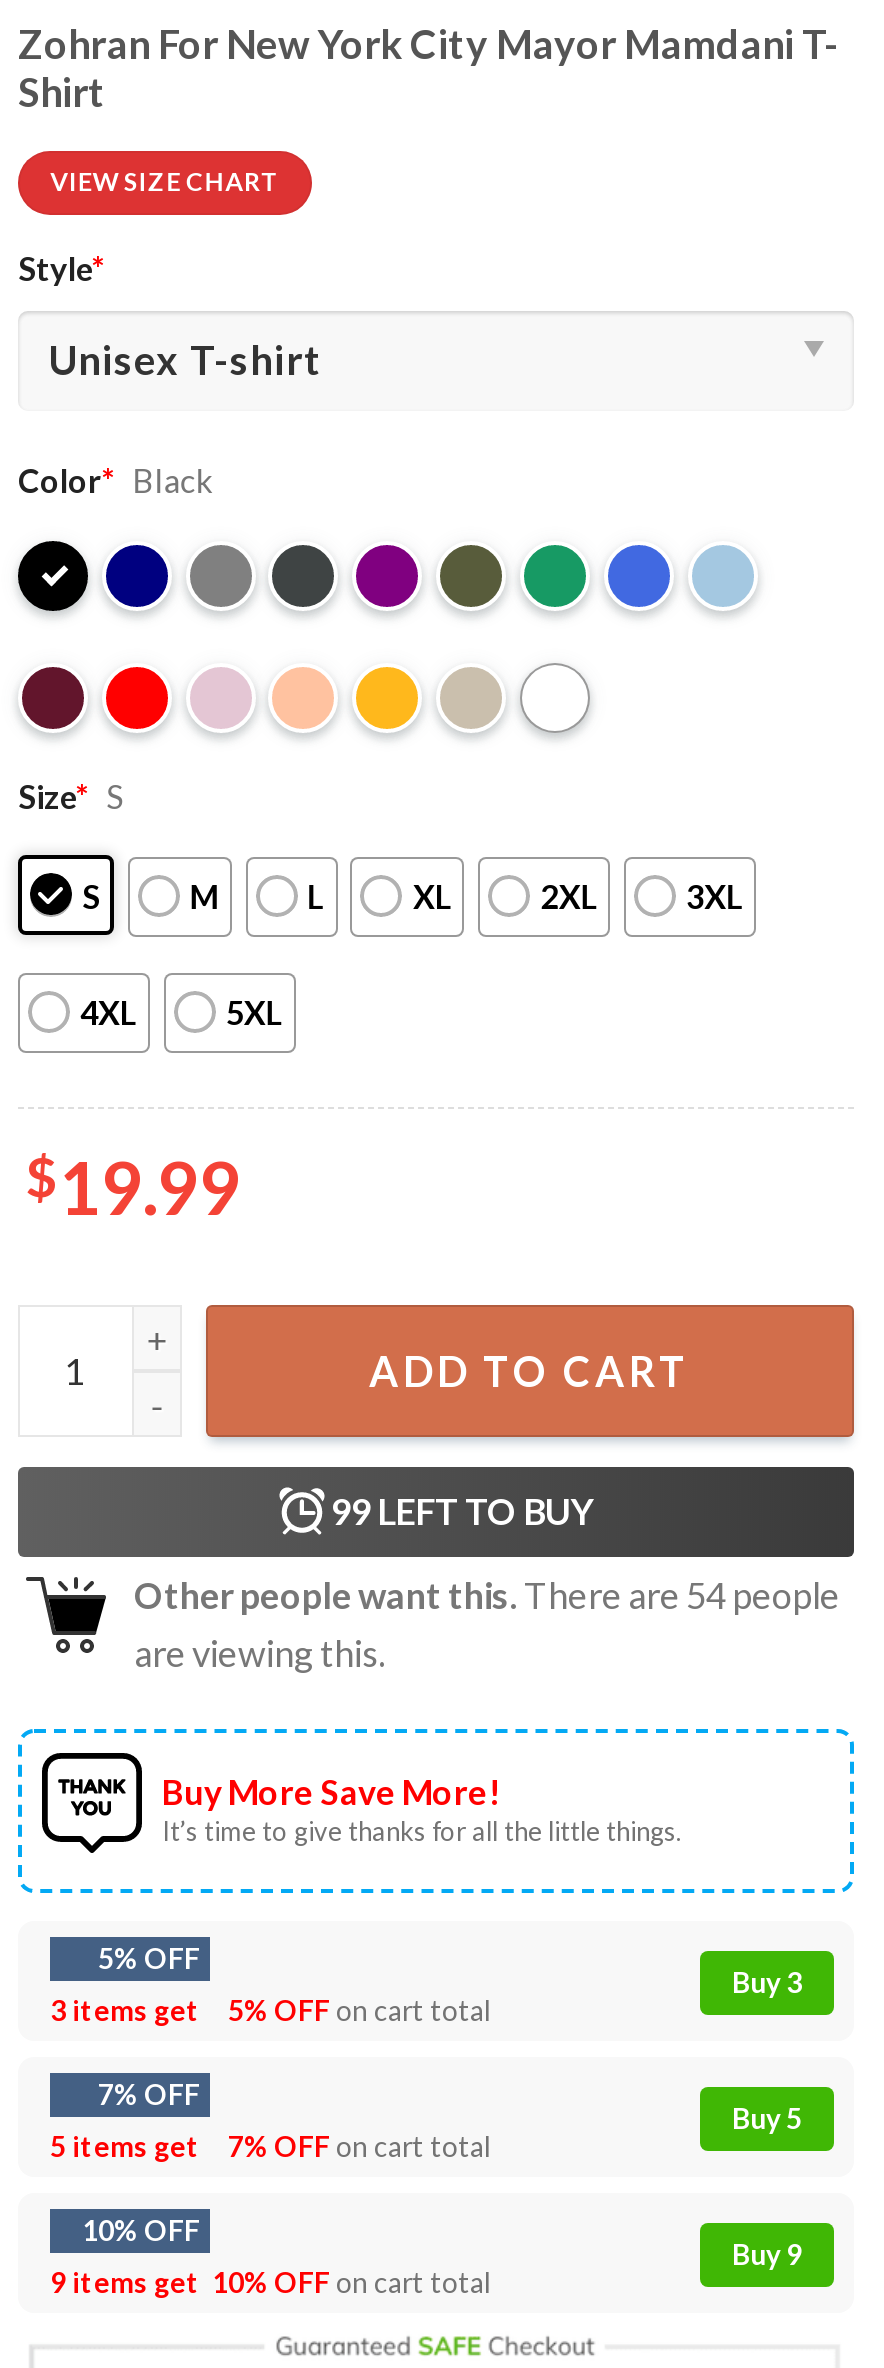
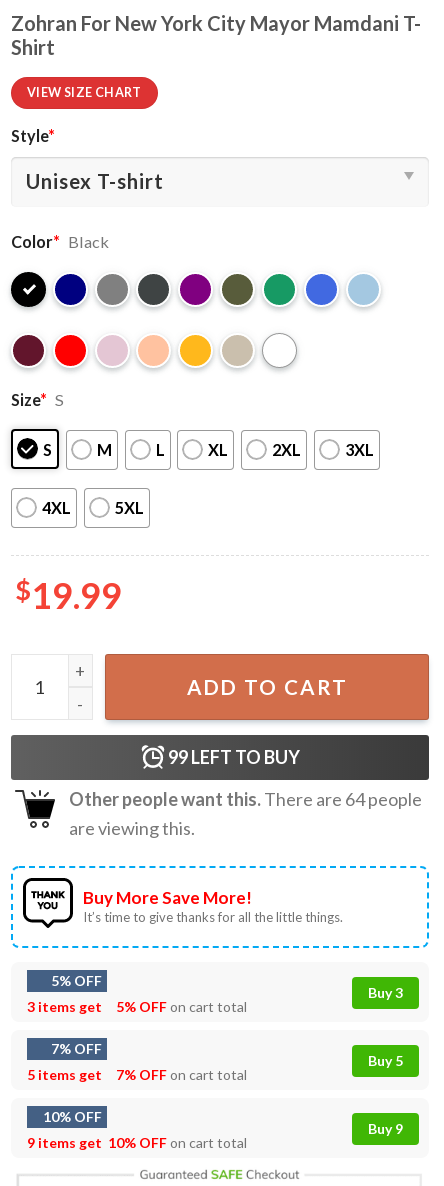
- Other people want this. There are 54 people
+ Other people want this. There are 64 people
